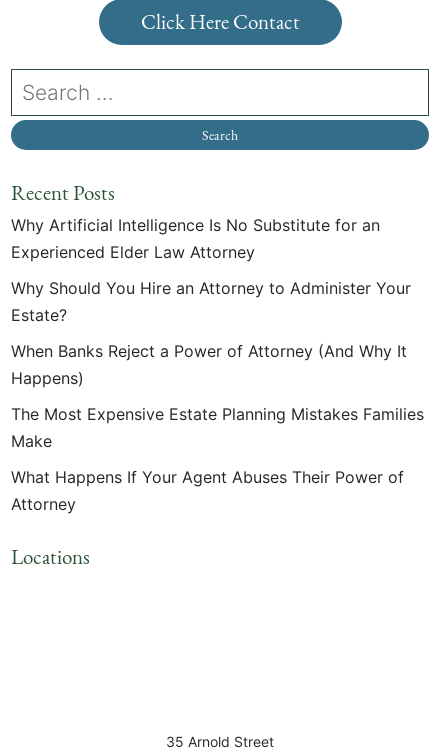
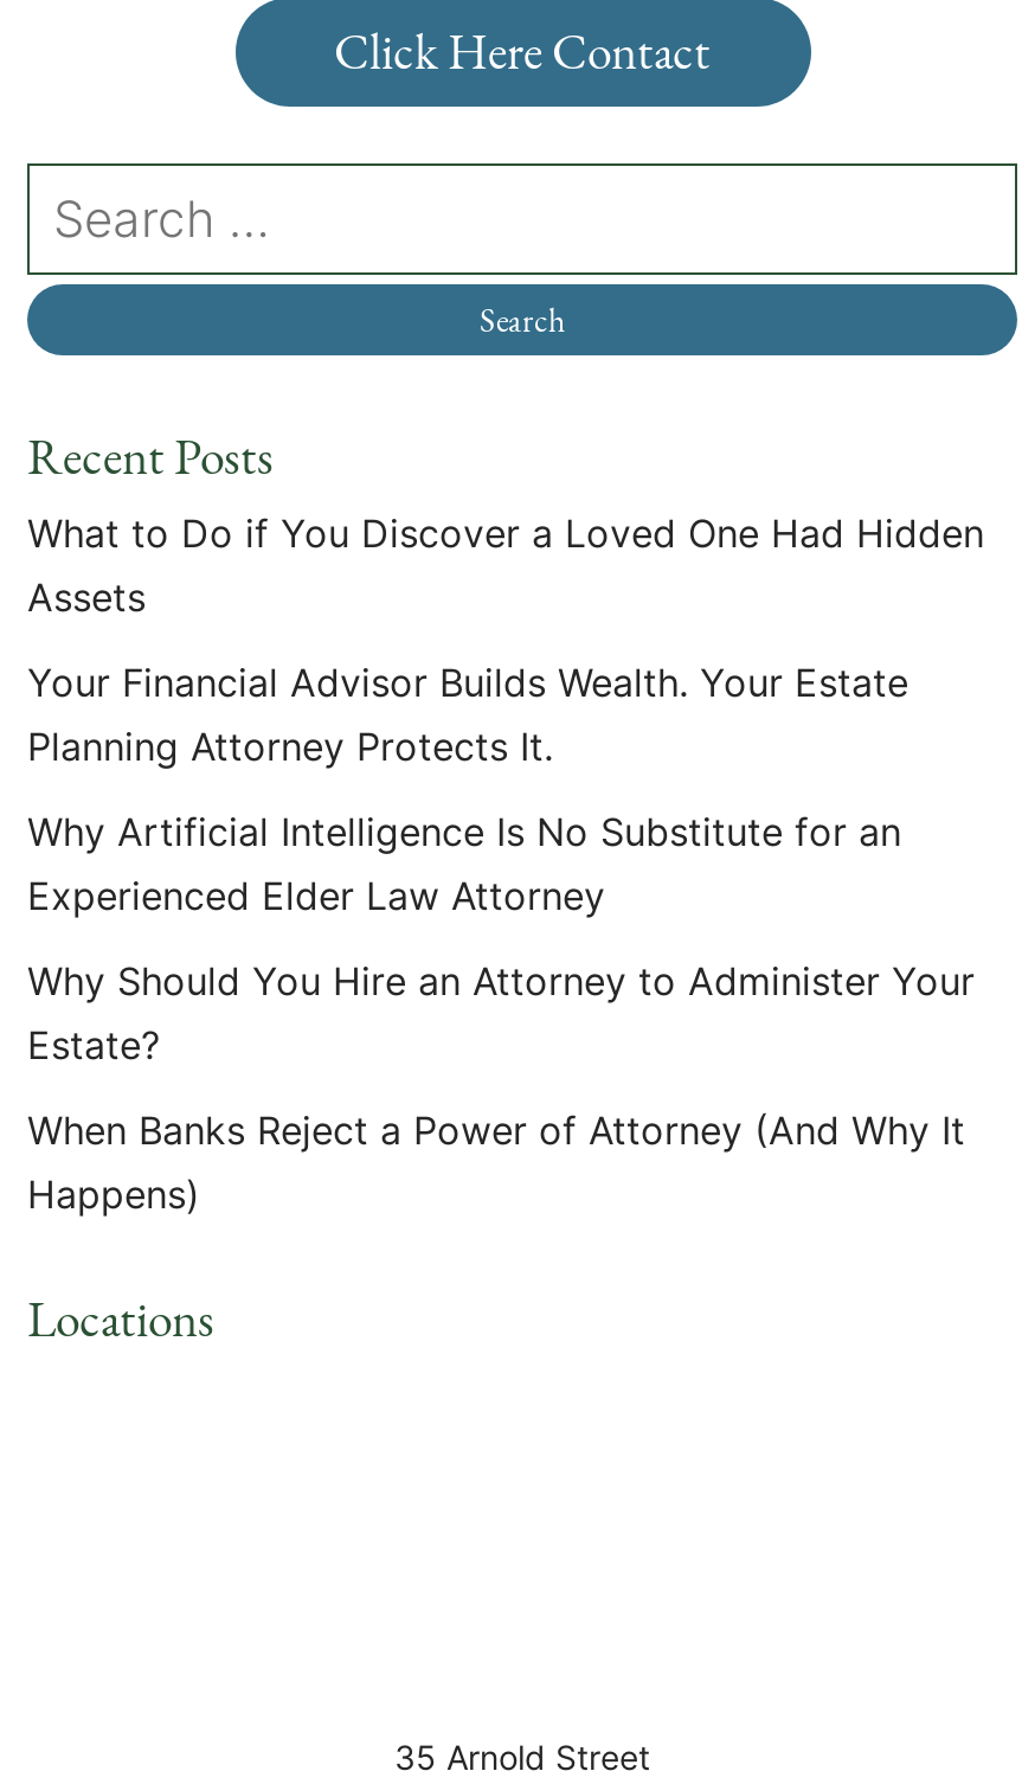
+ What to Do if You Discover a Loved One Had Hidden
+ Assets
+ Your Financial Advisor Builds Wealth. Your Estate
+ Planning Attorney Protects It.

moved down: Why Artificial Intelligence Is No Substitute for an | Experienced Elder Law Attorney | Why Should You Hire an Attorney to Administer Your | Estate? | When Banks Reject a Power of Attorney (And Why It | Happens)

- The Most Expensive Estate Planning Mistakes Families
- Make
- What Happens If Your Agent Abuses Their Power of
- Attorney
